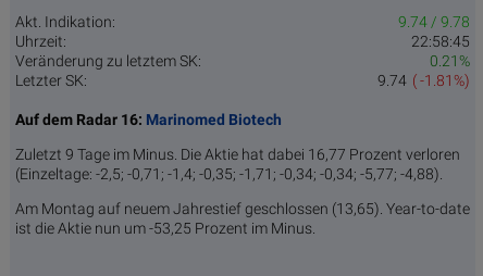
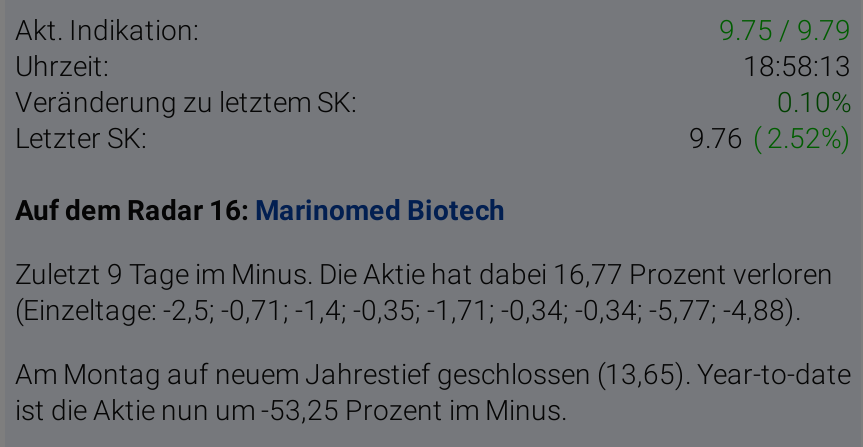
- 9.74 / 9.78
+ 9.75 / 9.79

- 22:58:45
+ 18:58:13

- 0.21%
+ 0.10%

- 9.74
+ 9.76

- ( -1.81%)
+ ( 2.52%)
